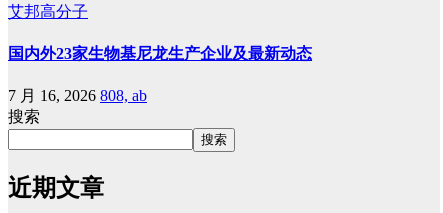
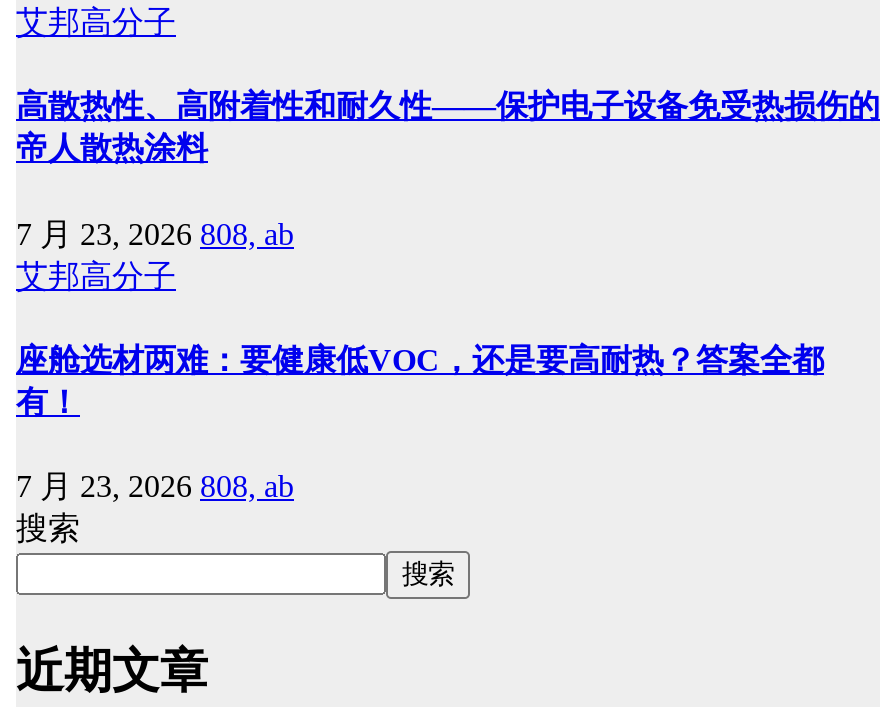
- 国内外23家生物基尼龙生产企业及最新动态
- 7 月 16, 2026 808, ab
+ 高散热性、高附着性和耐久性——保护电子设备免受热损伤的
+ 帝人散热涂料
+ 7 月 23, 2026 808, ab
+ 艾邦高分子
+ 座舱选材两难：要健康低VOC，还是要高耐热？答案全都
+ 有！
+ 7 月 23, 2026 808, ab
